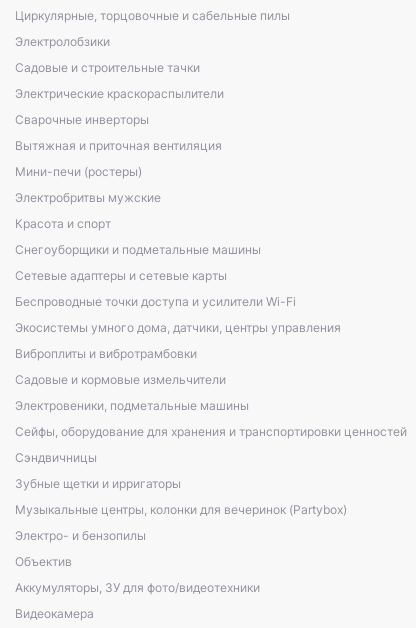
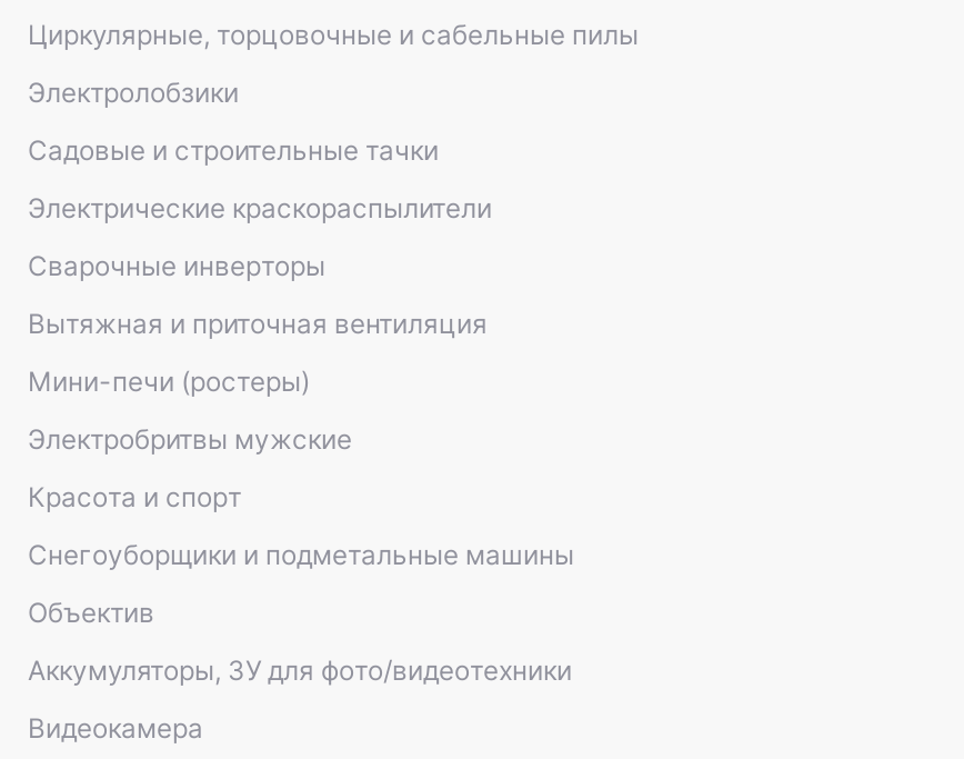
- Сетевые адаптеры и сетевые карты
- Беспроводные точки доступа и усилители Wi-Fi
- Экосистемы умного дома, датчики, центры управления
- Виброплиты и вибротрамбовки
- Садовые и кормовые измельчители
- Электровеники, подметальные машины
- Сейфы, оборудование для хранения и транспортировки ценностей
- Сэндвичницы
- Зубные щетки и ирригаторы
- Музыкальные центры, колонки для вечеринок (Partybox)
- Электро- и бензопилы
